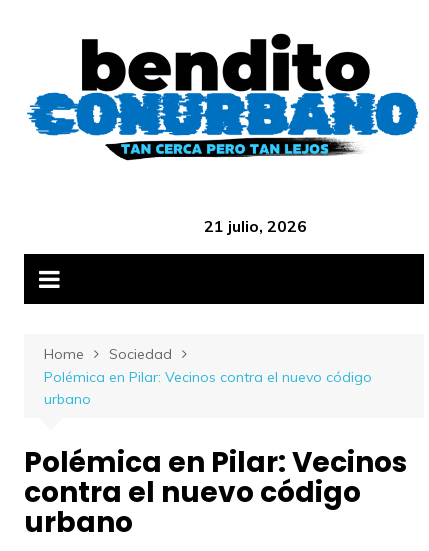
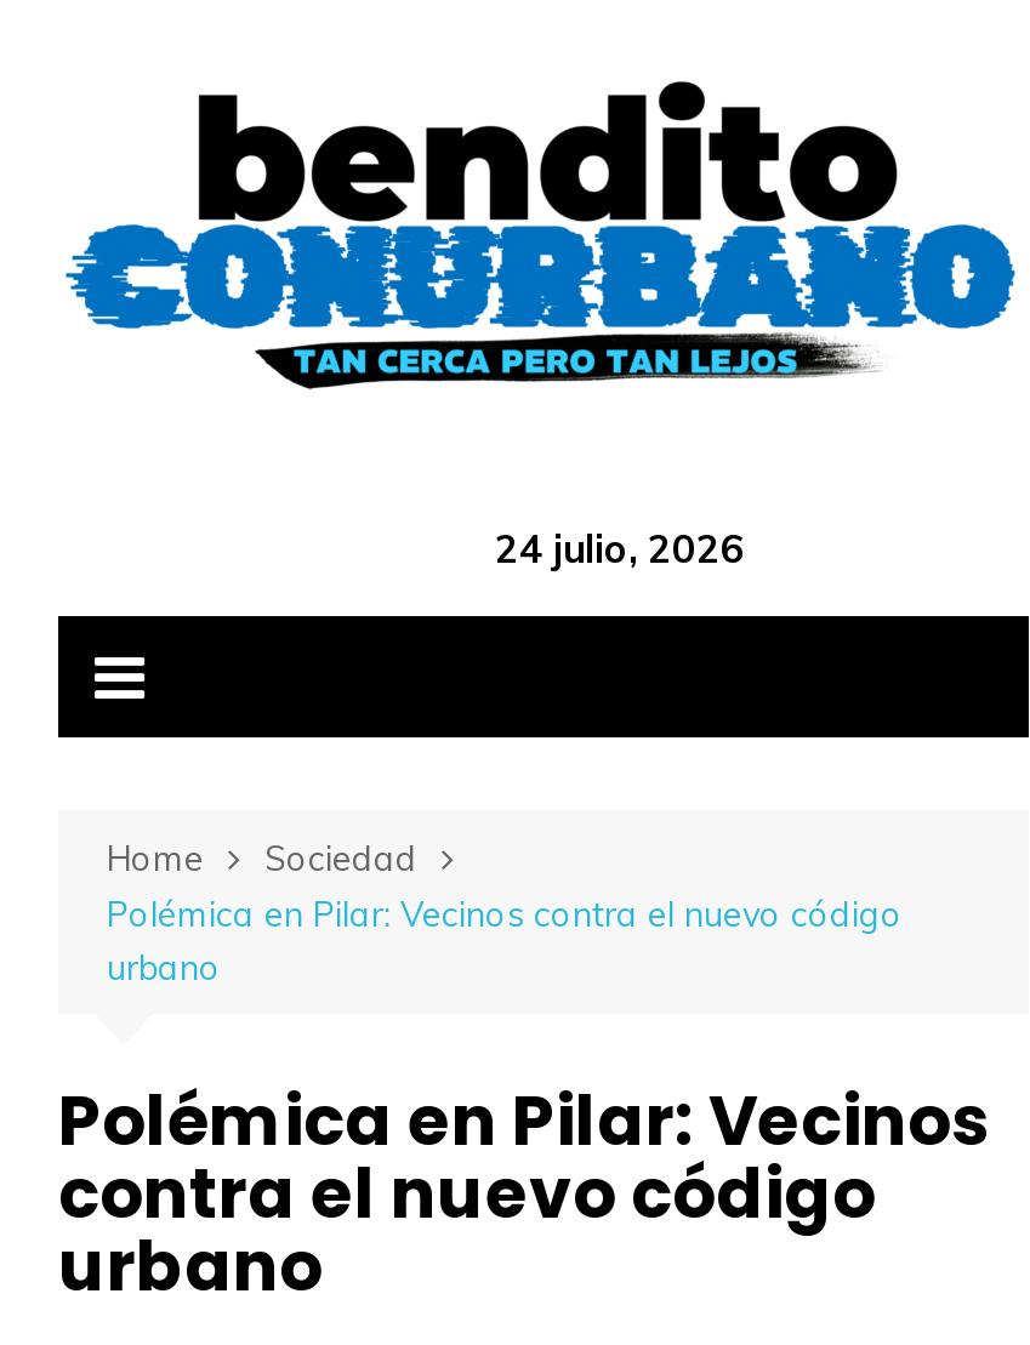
- 21 julio, 2026
+ 24 julio, 2026
